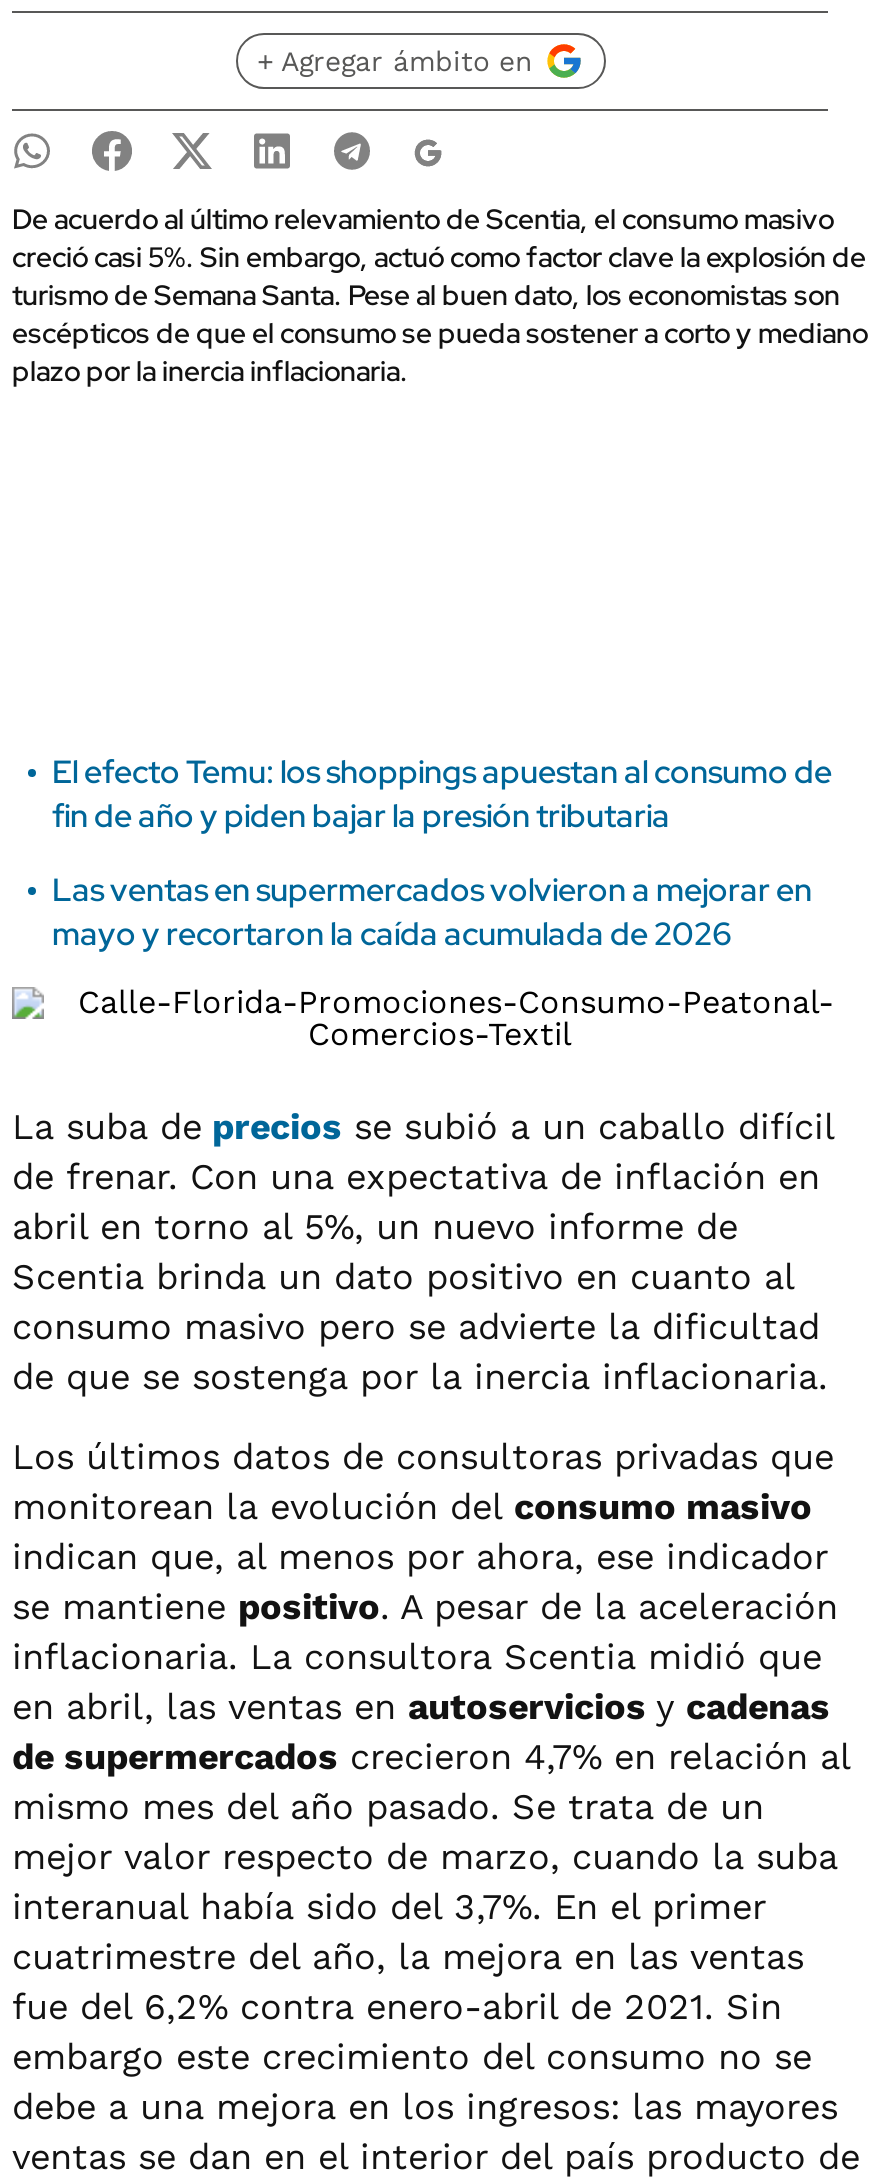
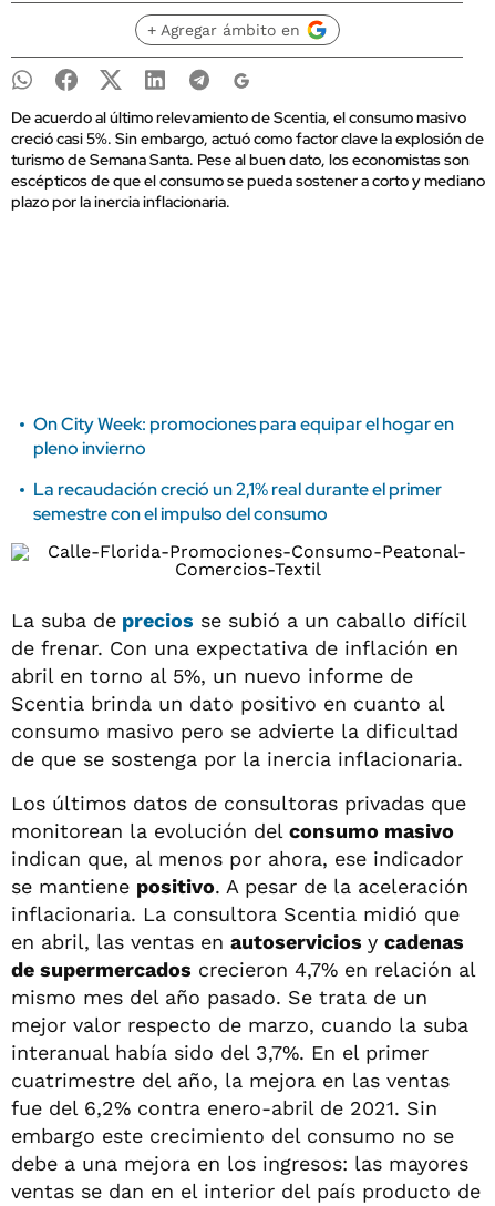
- El efecto Temu: los shoppings apuestan al consumo de
- fin de año y piden bajar la presión tributaria
+ On City Week: promociones para equipar el hogar en
+ pleno invierno

- Las ventas en supermercados volvieron a mejorar en
- mayo y recortaron la caída acumulada de 2026
+ La recaudación creció un 2,1% real durante el primer
+ semestre con el impulso del consumo
